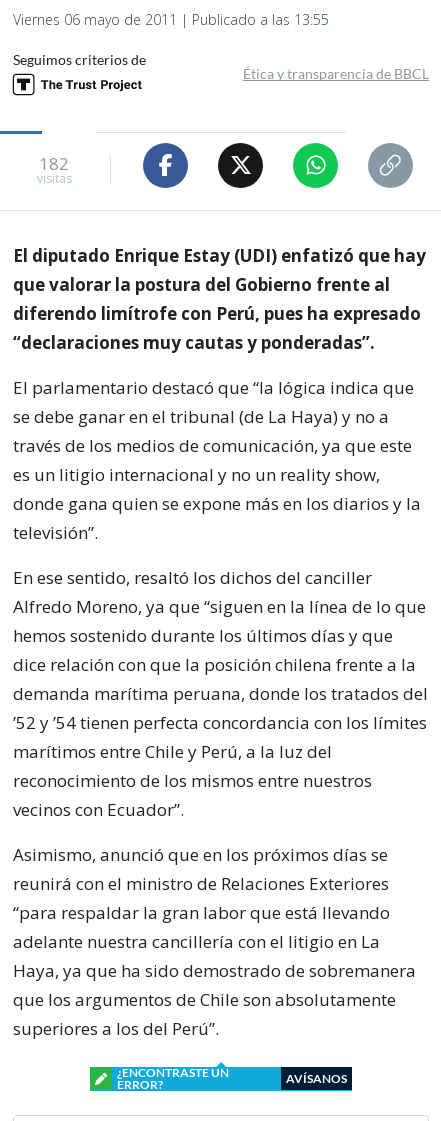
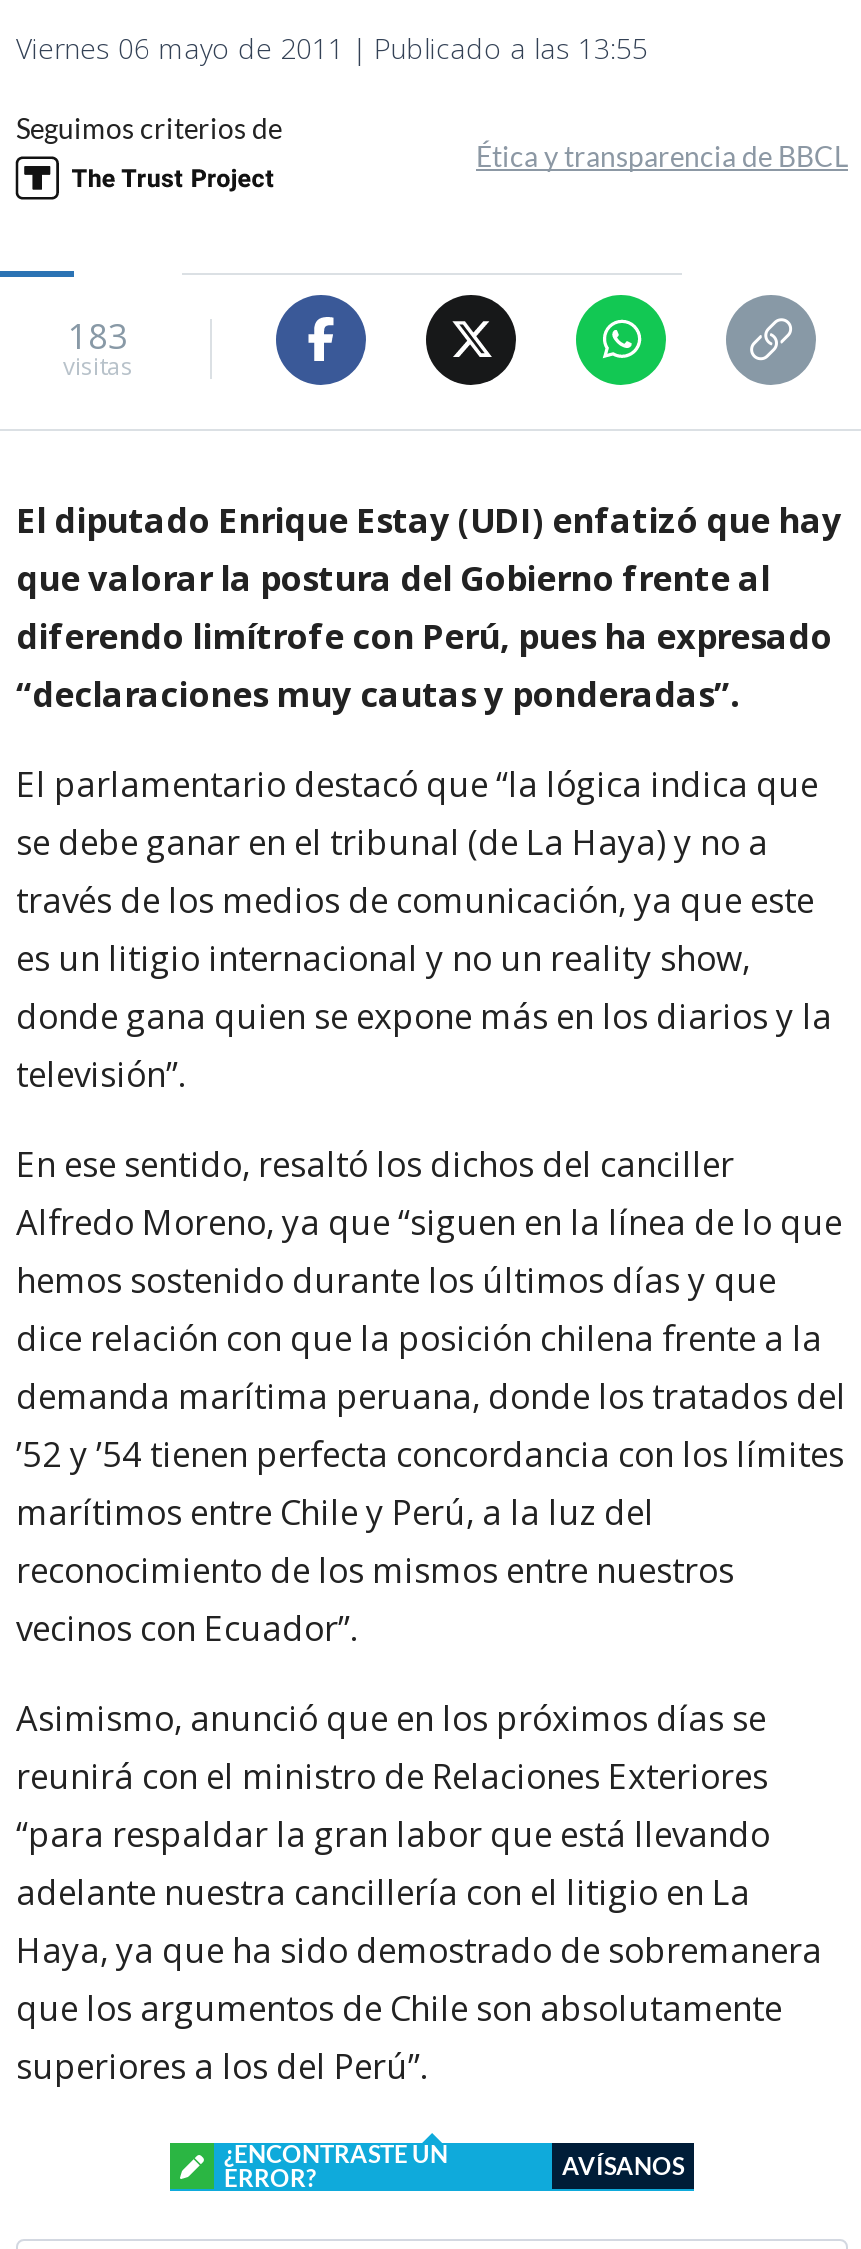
- 182
+ 183
